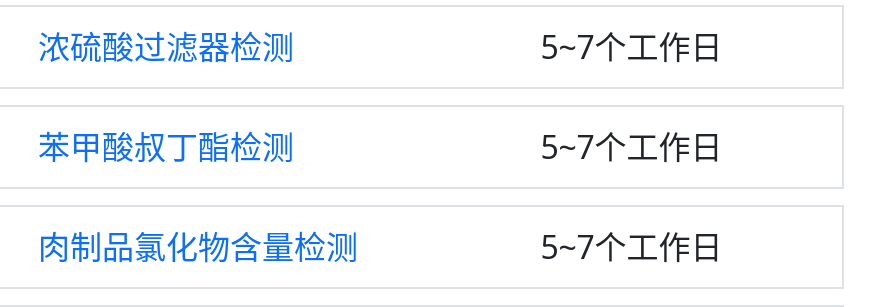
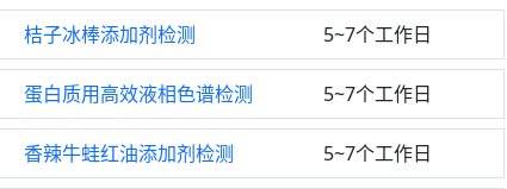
- 浓硫酸过滤器检测
+ 桔子冰棒添加剂检测

- 苯甲酸叔丁酯检测
+ 蛋白质用高效液相色谱检测

- 肉制品氯化物含量检测
+ 香辣牛蛙红油添加剂检测
